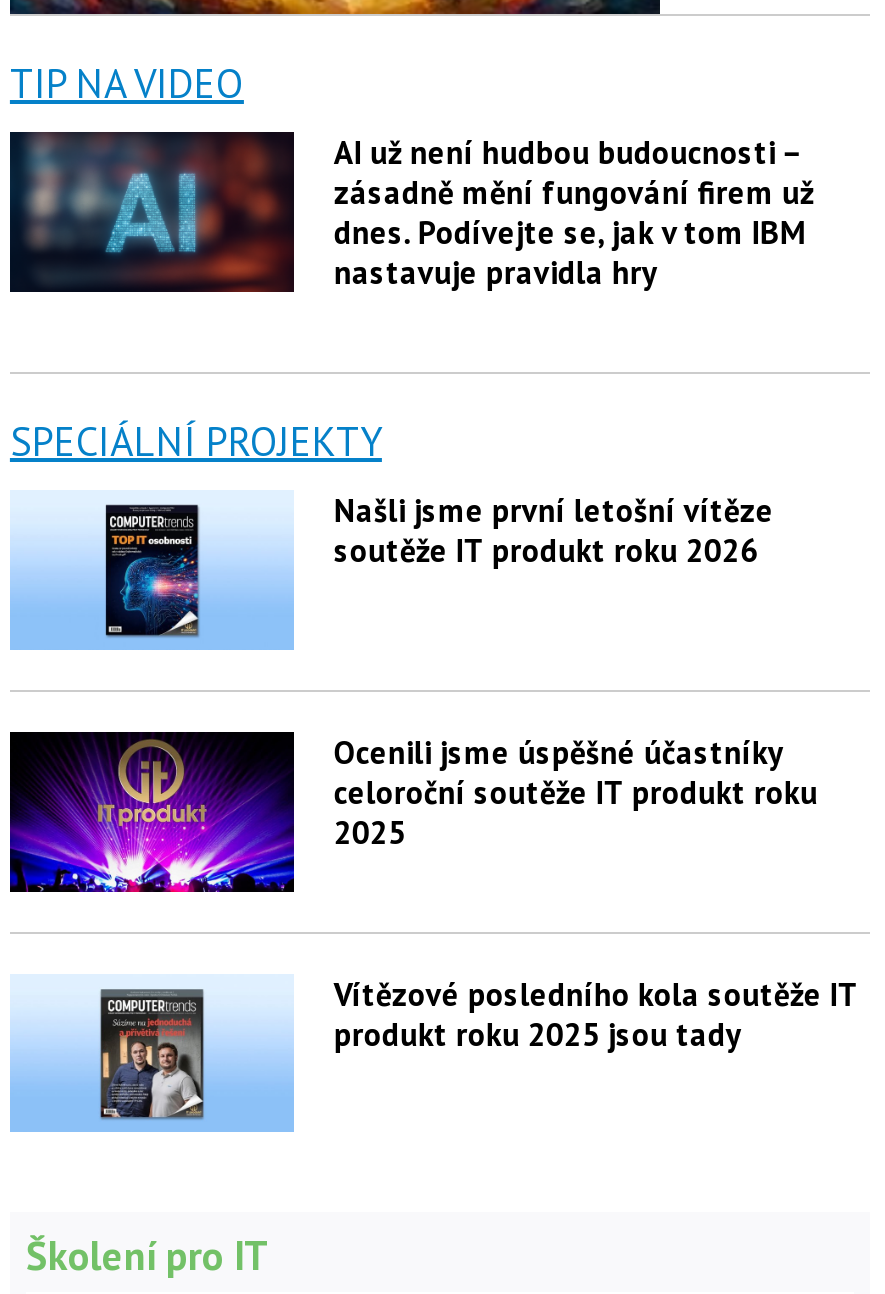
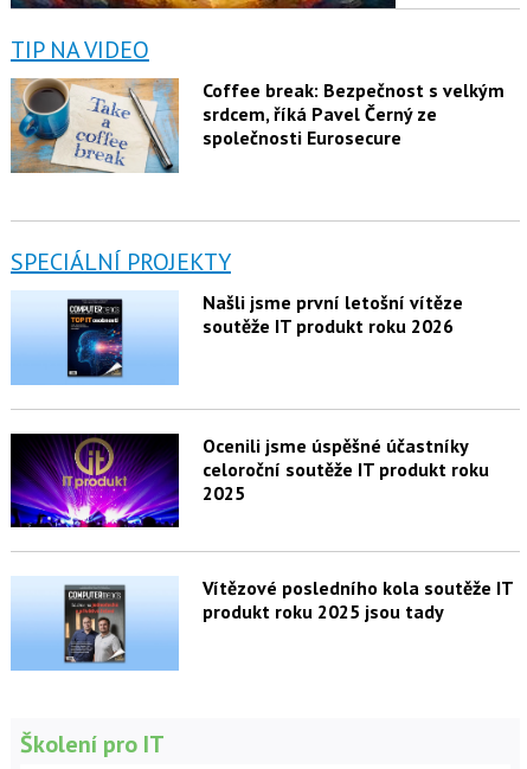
- [image]
- AI už není hudbou budoucnosti –
- zásadně mění fungování firem už
- dnes. Podívejte se, jak v tom IBM
- nastavuje pravidla hry
+ [image]
+ Coffee break: Bezpečnost s velkým
+ srdcem, říká Pavel Černý ze
+ společnosti Eurosecure
